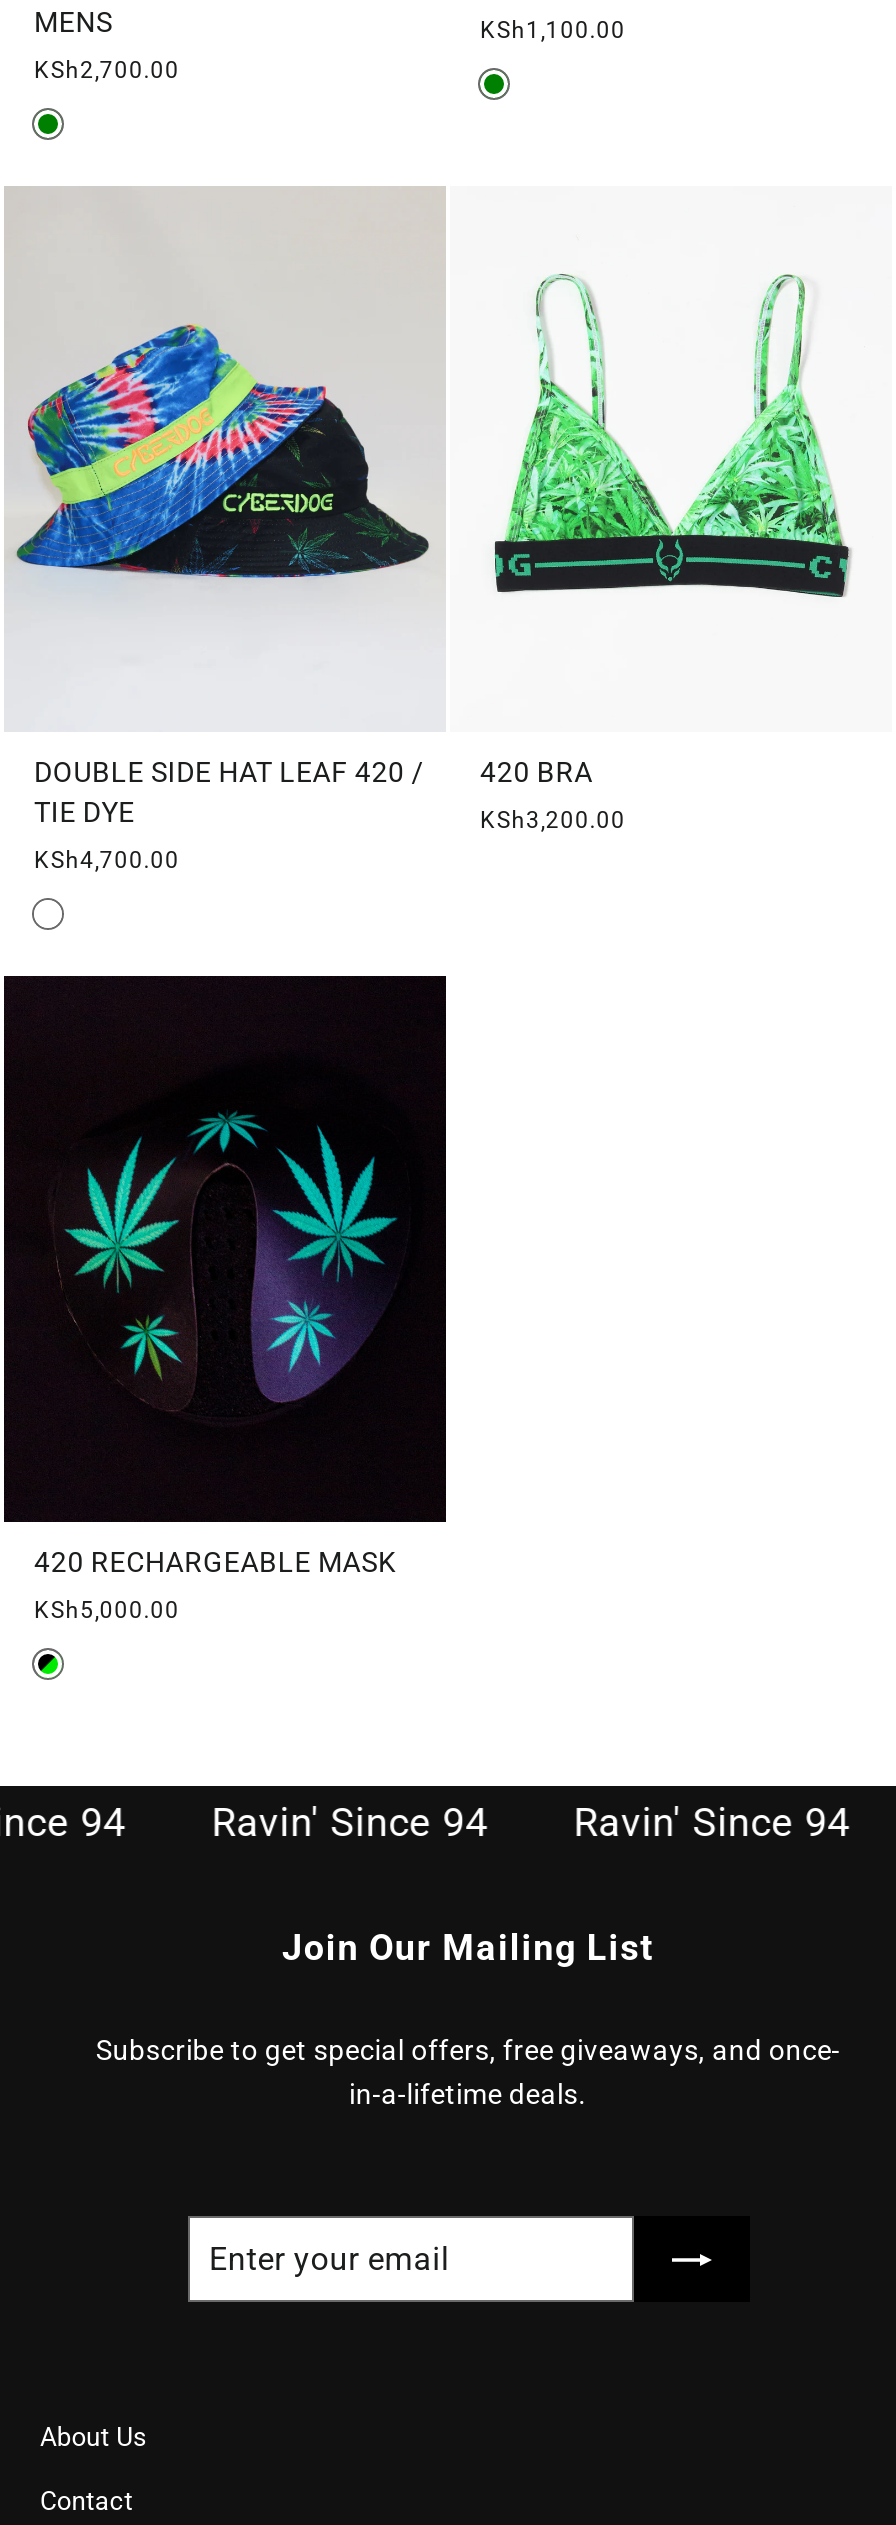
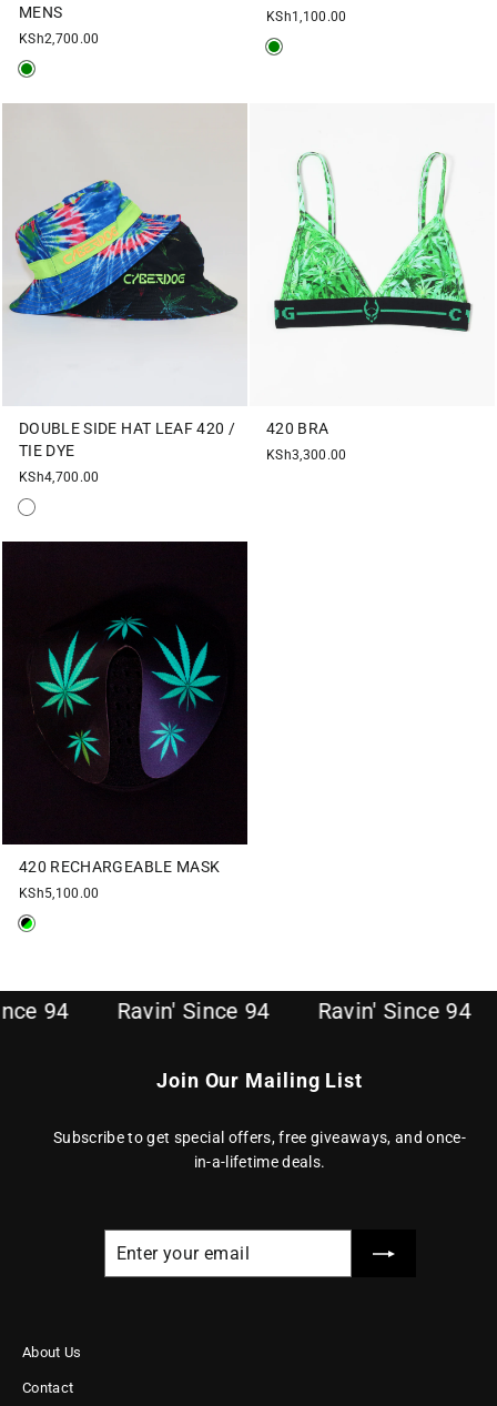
- KSh3,200.00
+ KSh3,300.00

- KSh5,000.00
+ KSh5,100.00
